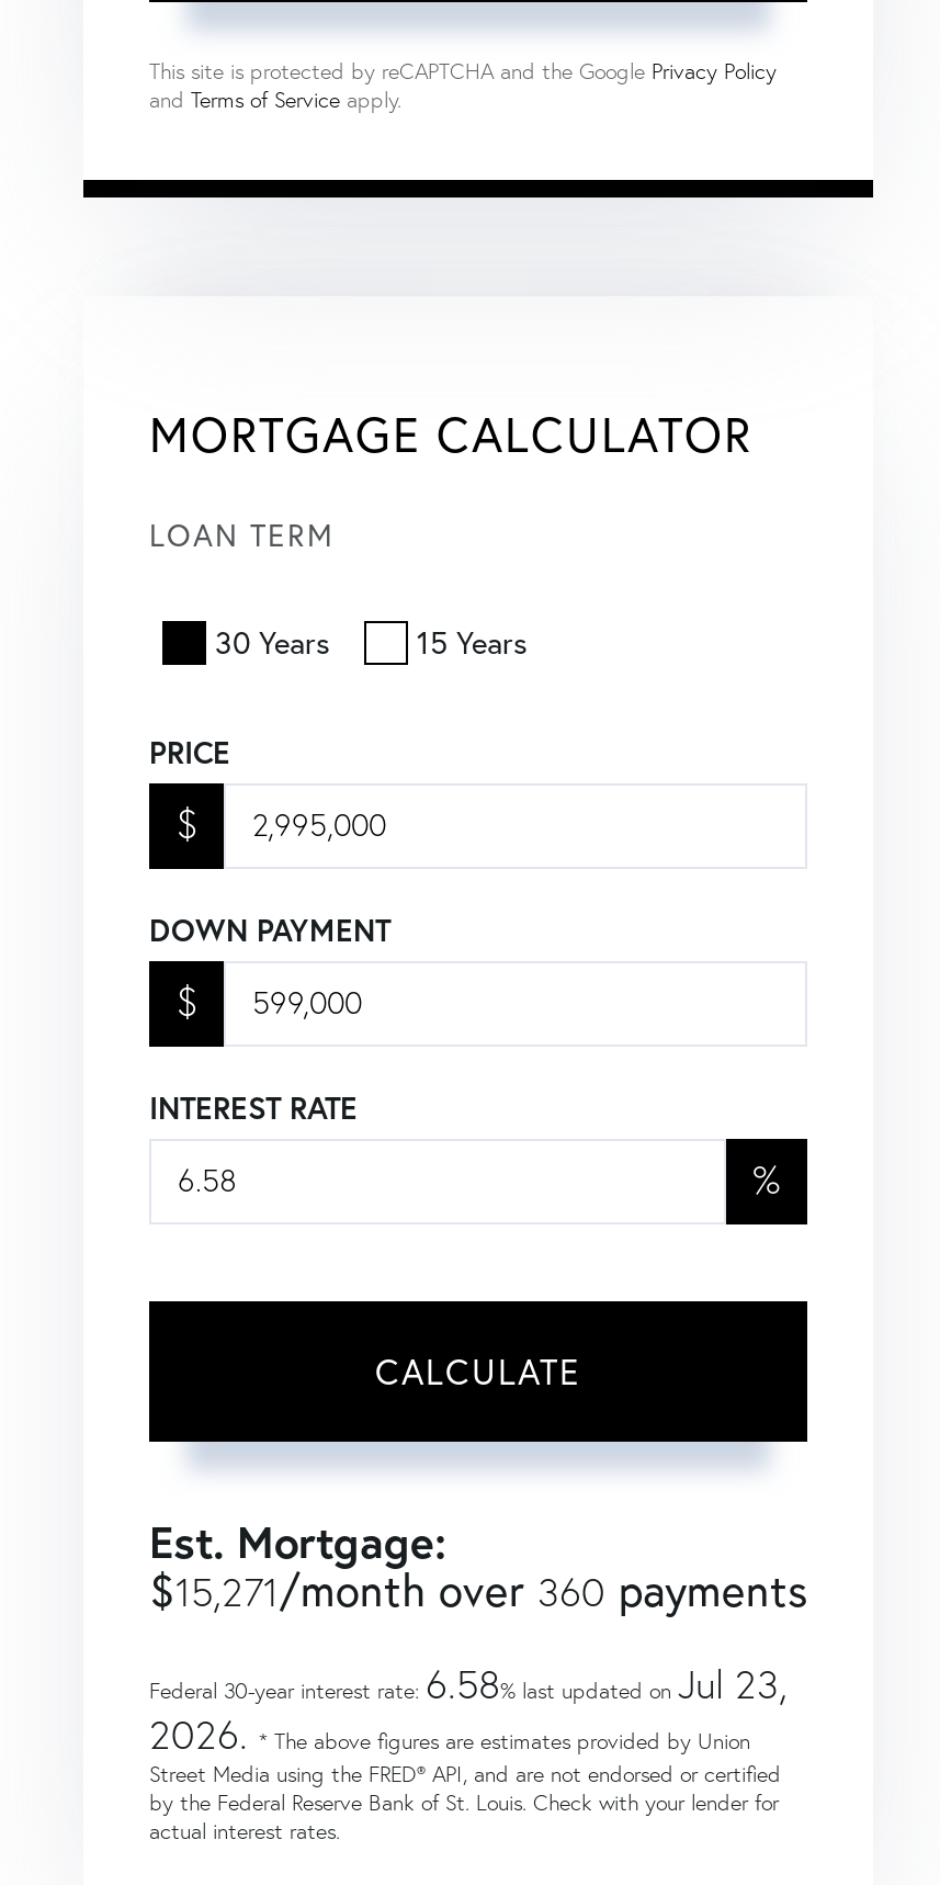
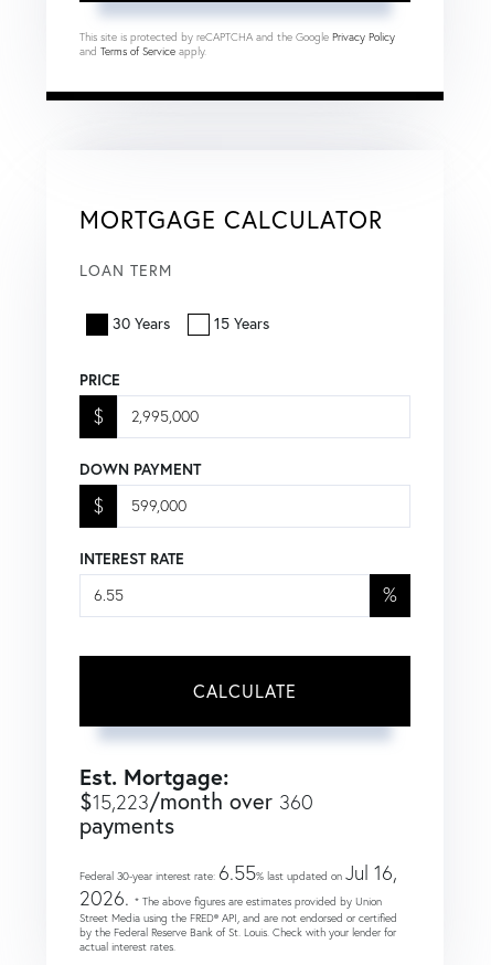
- $15,271/month over 360 payments
+ $15,223/month over 360
+ payments

- Federal 30-year interest rate: 6.58% last updated on Jul 23,
+ Federal 30-year interest rate: 6.55% last updated on Jul 16,
